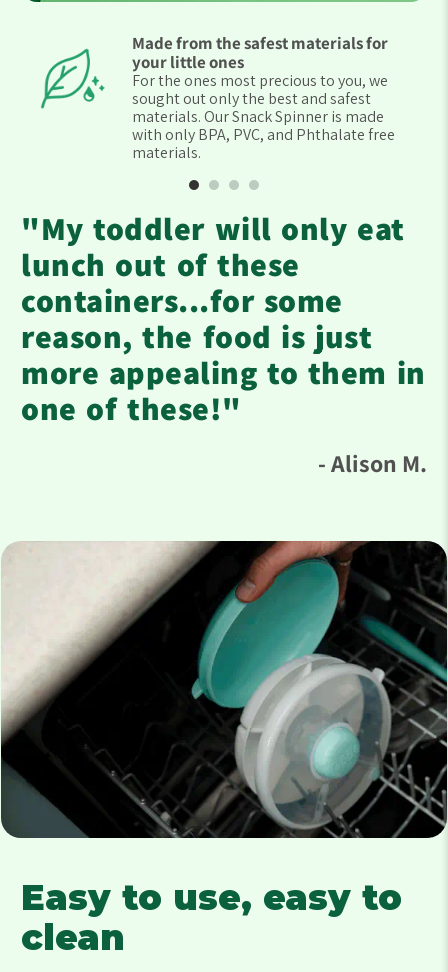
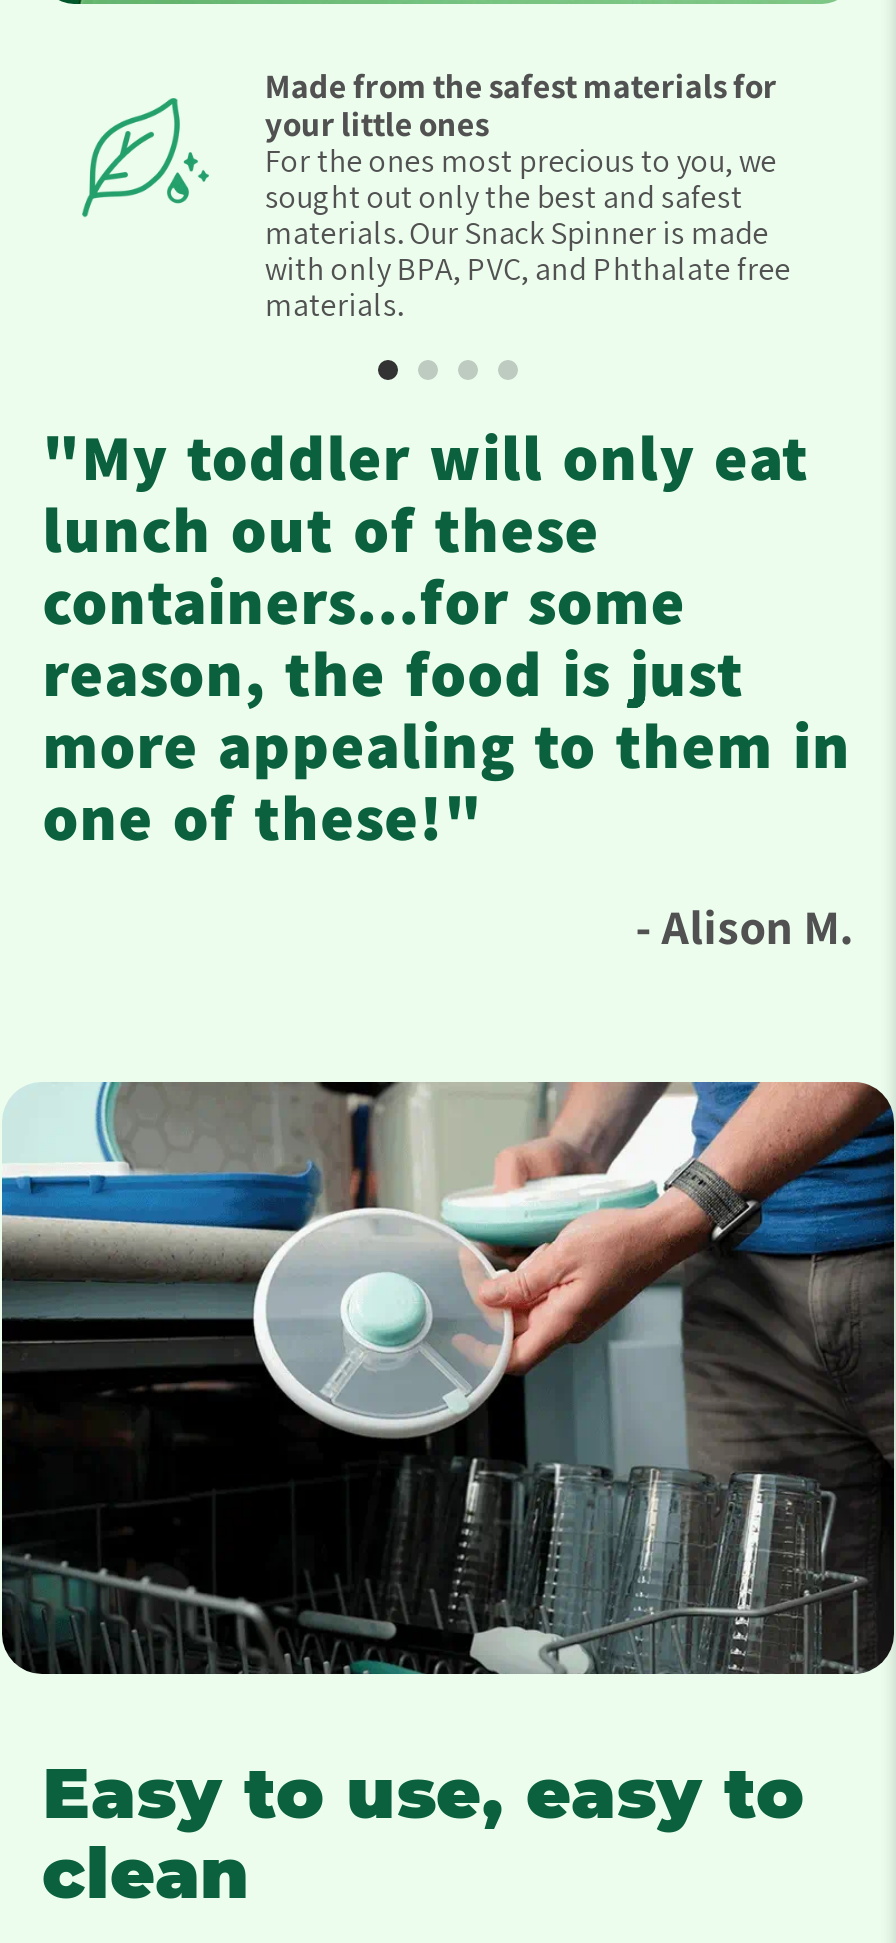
- [image]
+ [image]
